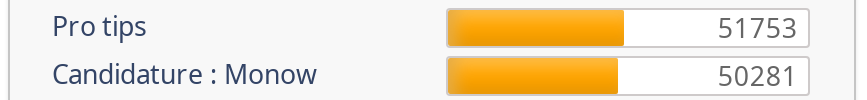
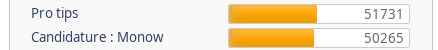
- 51753
+ 51731

- 50281
+ 50265
